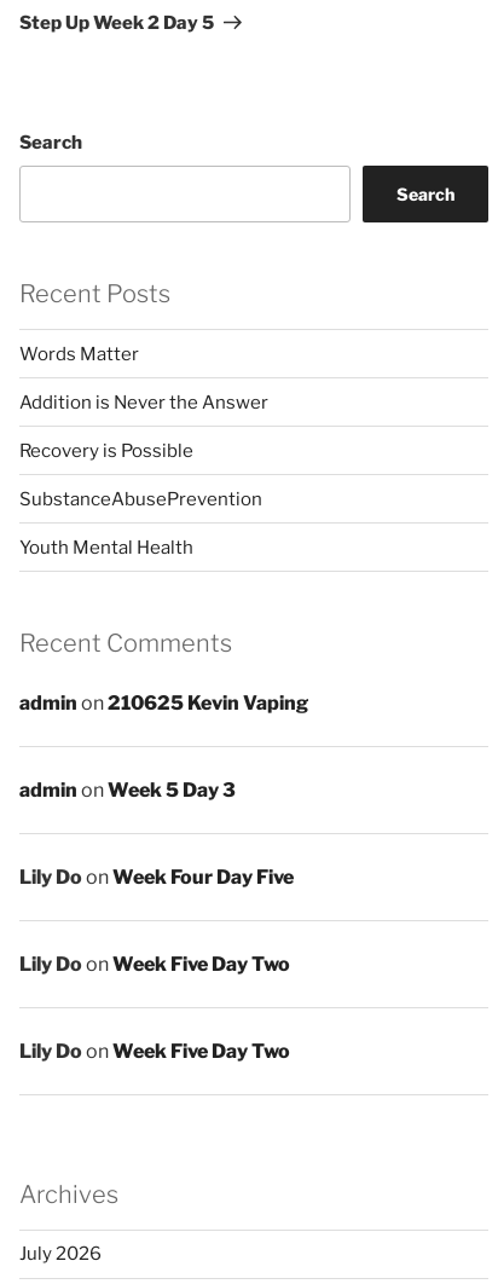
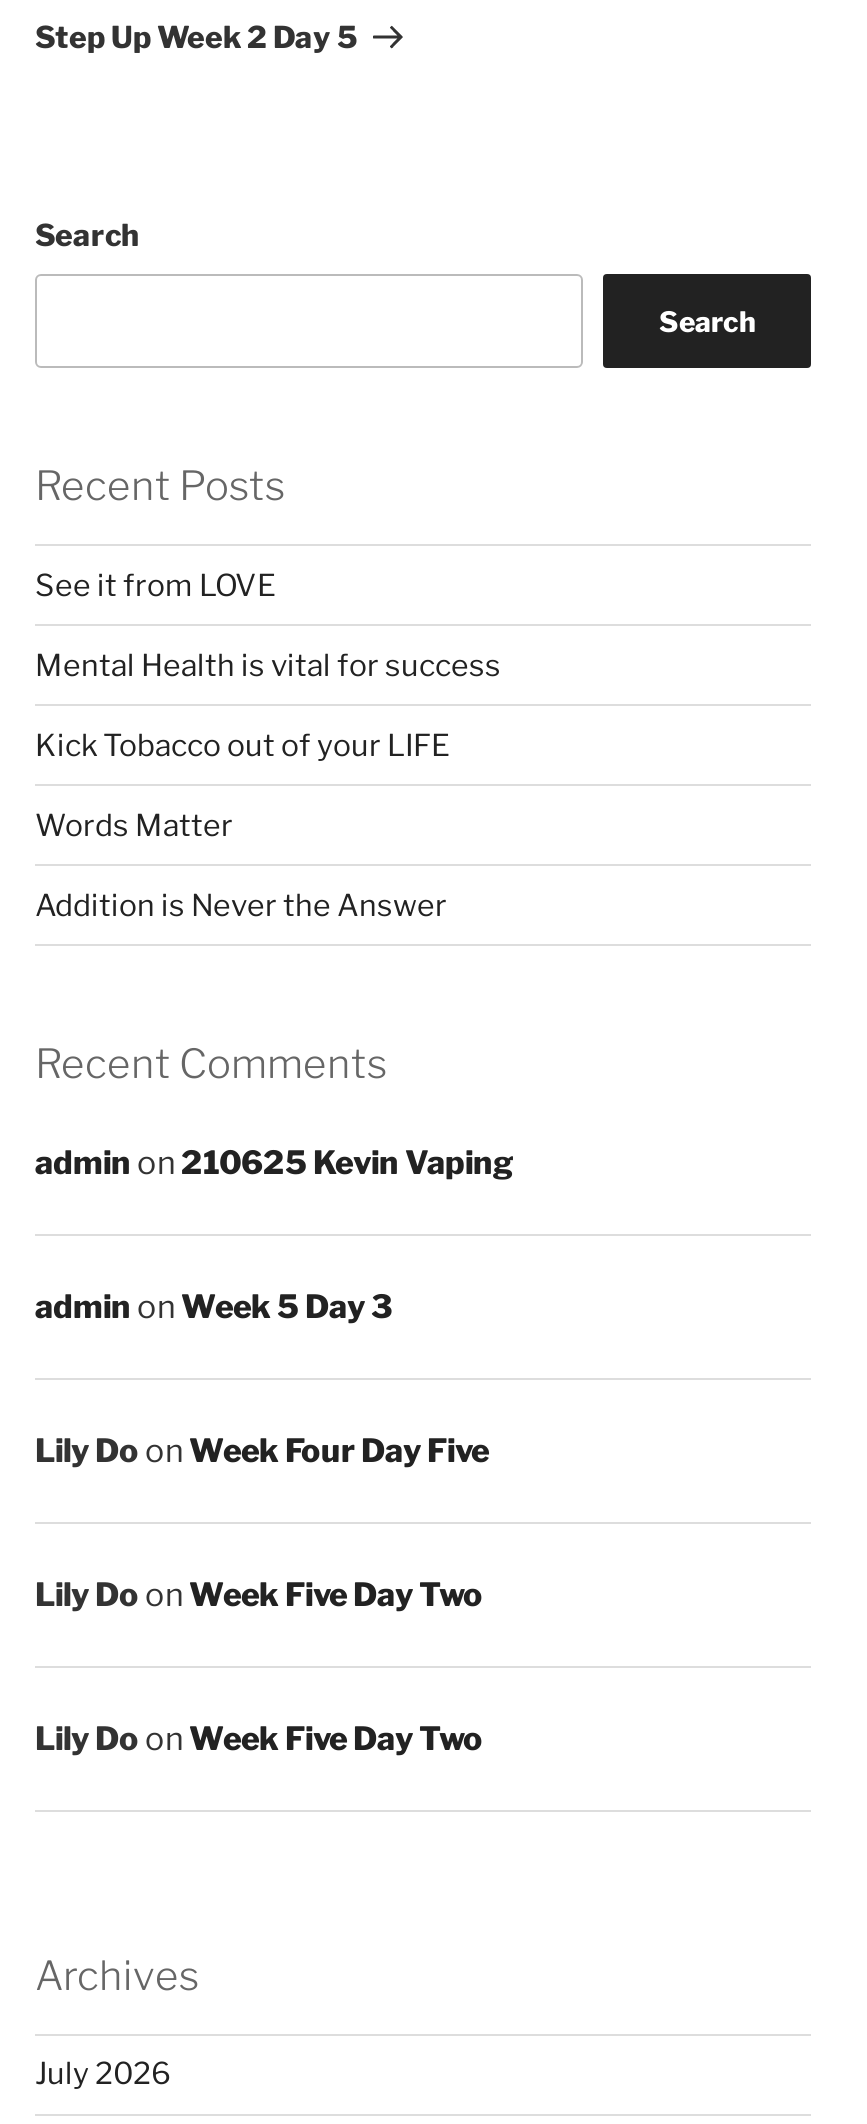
+ See it from LOVE
+ Mental Health is vital for success
+ Kick Tobacco out of your LIFE

moved down: Words Matter | Addition is Never the Answer

- Recovery is Possible
- SubstanceAbusePrevention
- Youth Mental Health
